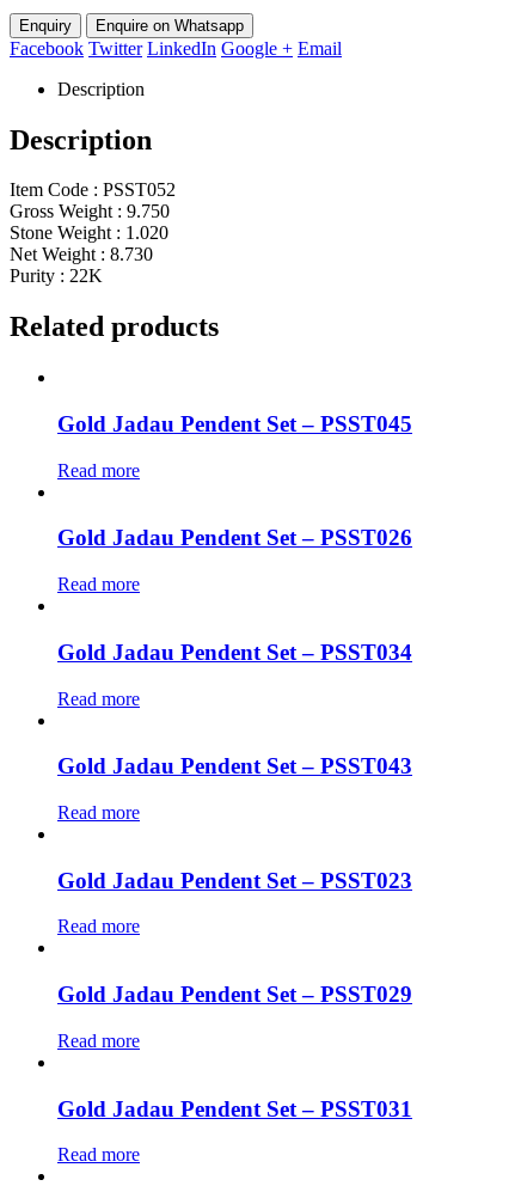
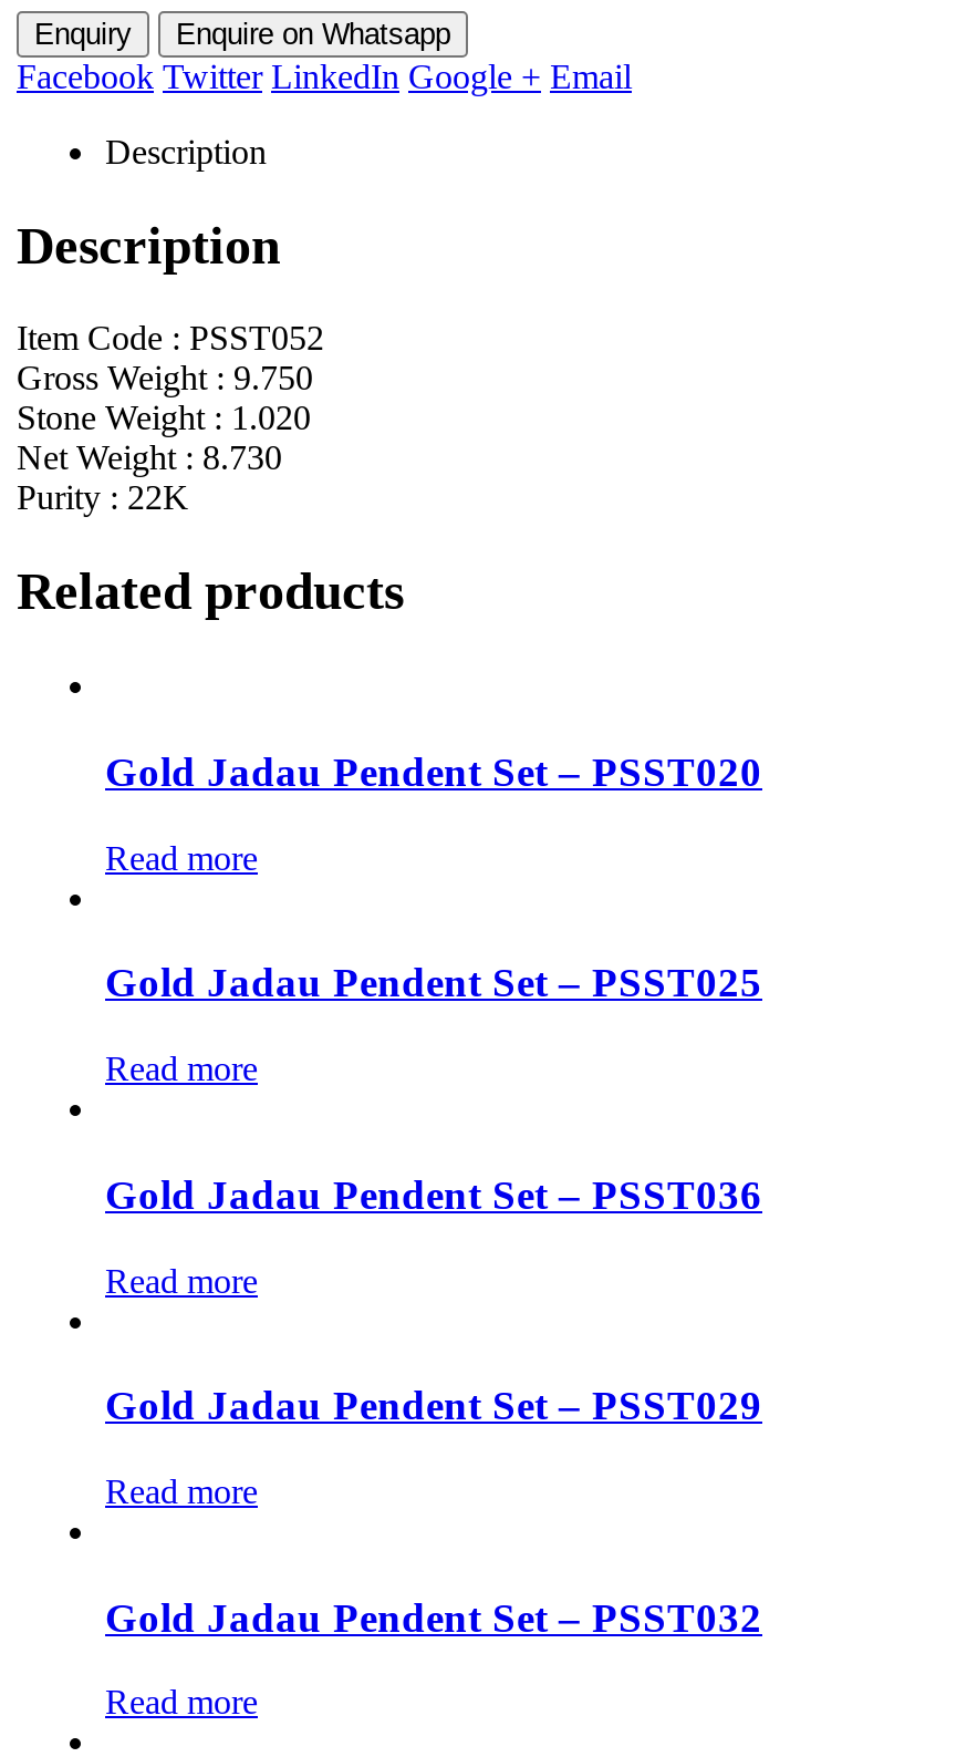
- Gold Jadau Pendent Set – PSST045
+ Gold Jadau Pendent Set – PSST020

- Gold Jadau Pendent Set – PSST026
+ Gold Jadau Pendent Set – PSST025

- Gold Jadau Pendent Set – PSST034
- Read more
- Gold Jadau Pendent Set – PSST043
- Read more
- Gold Jadau Pendent Set – PSST023
+ Gold Jadau Pendent Set – PSST036

- Gold Jadau Pendent Set – PSST031
+ Gold Jadau Pendent Set – PSST032
